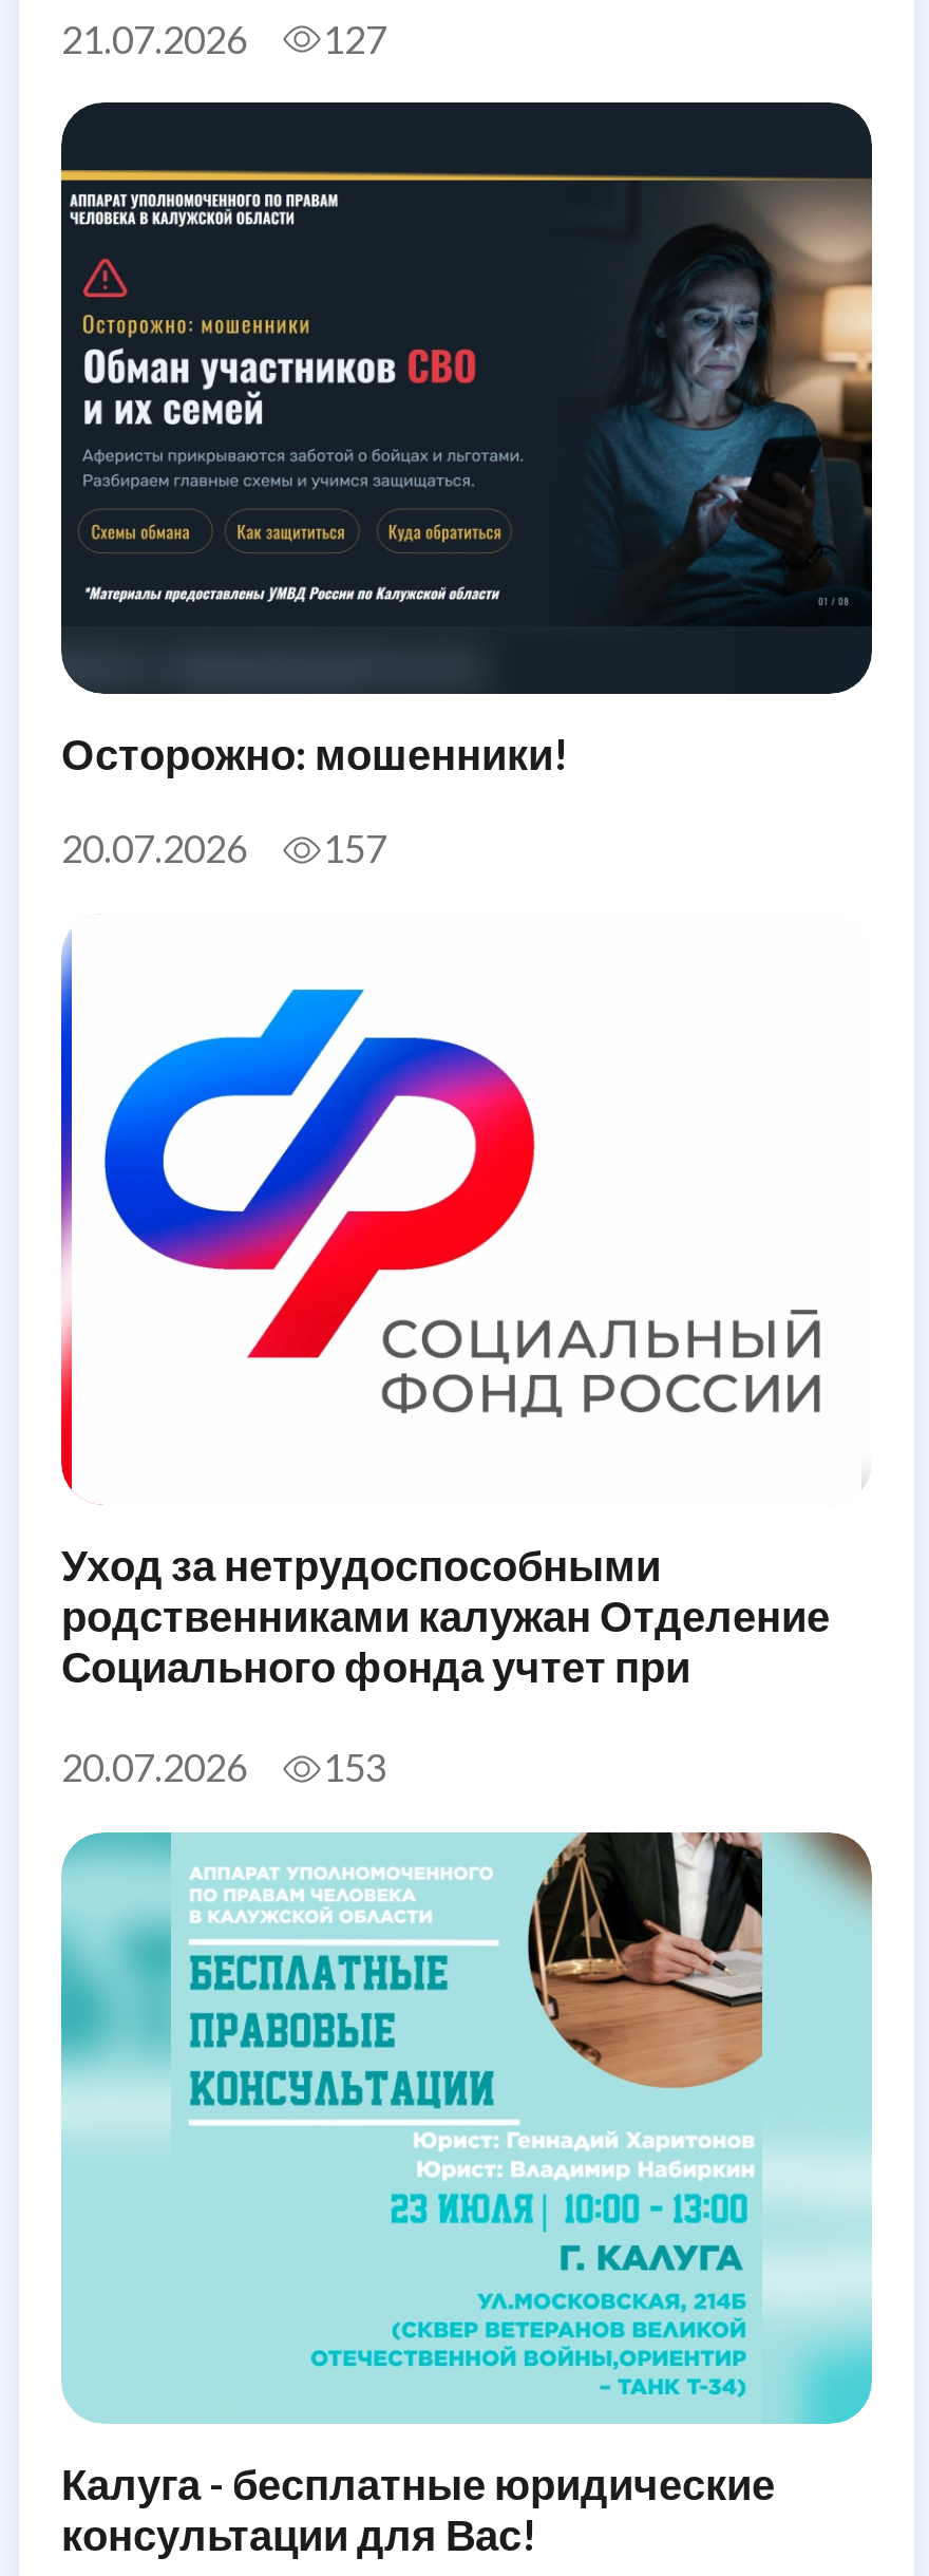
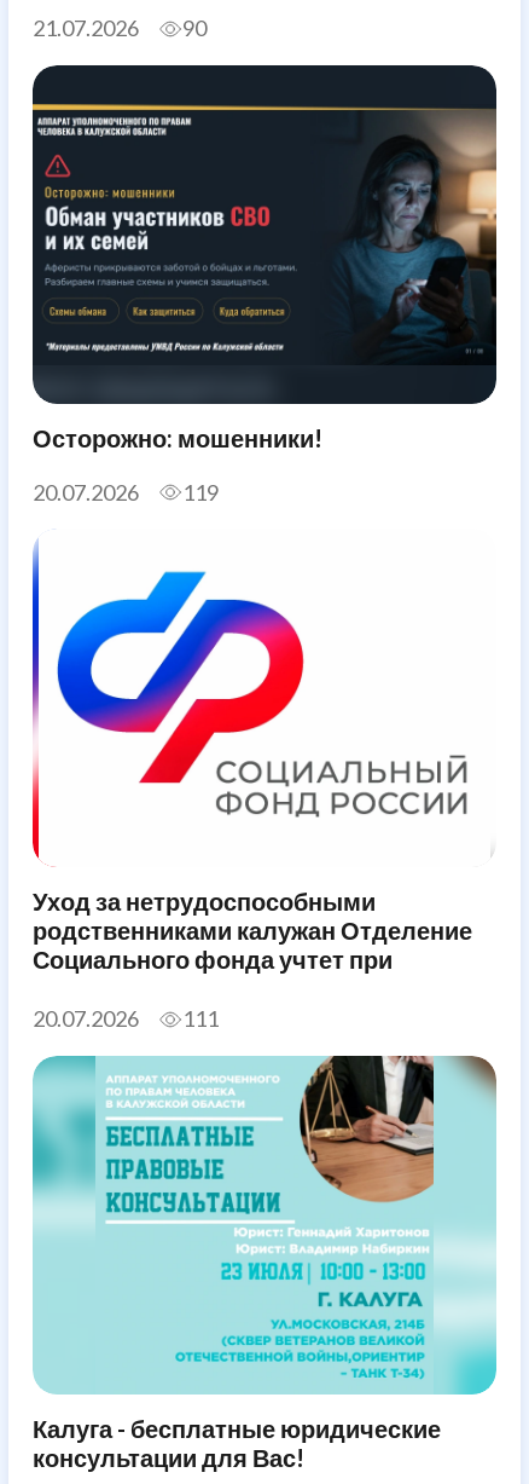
- 21.07.2026 127
+ 21.07.2026 90

- 20.07.2026 157
+ 20.07.2026 119

- 20.07.2026 153
+ 20.07.2026 111
